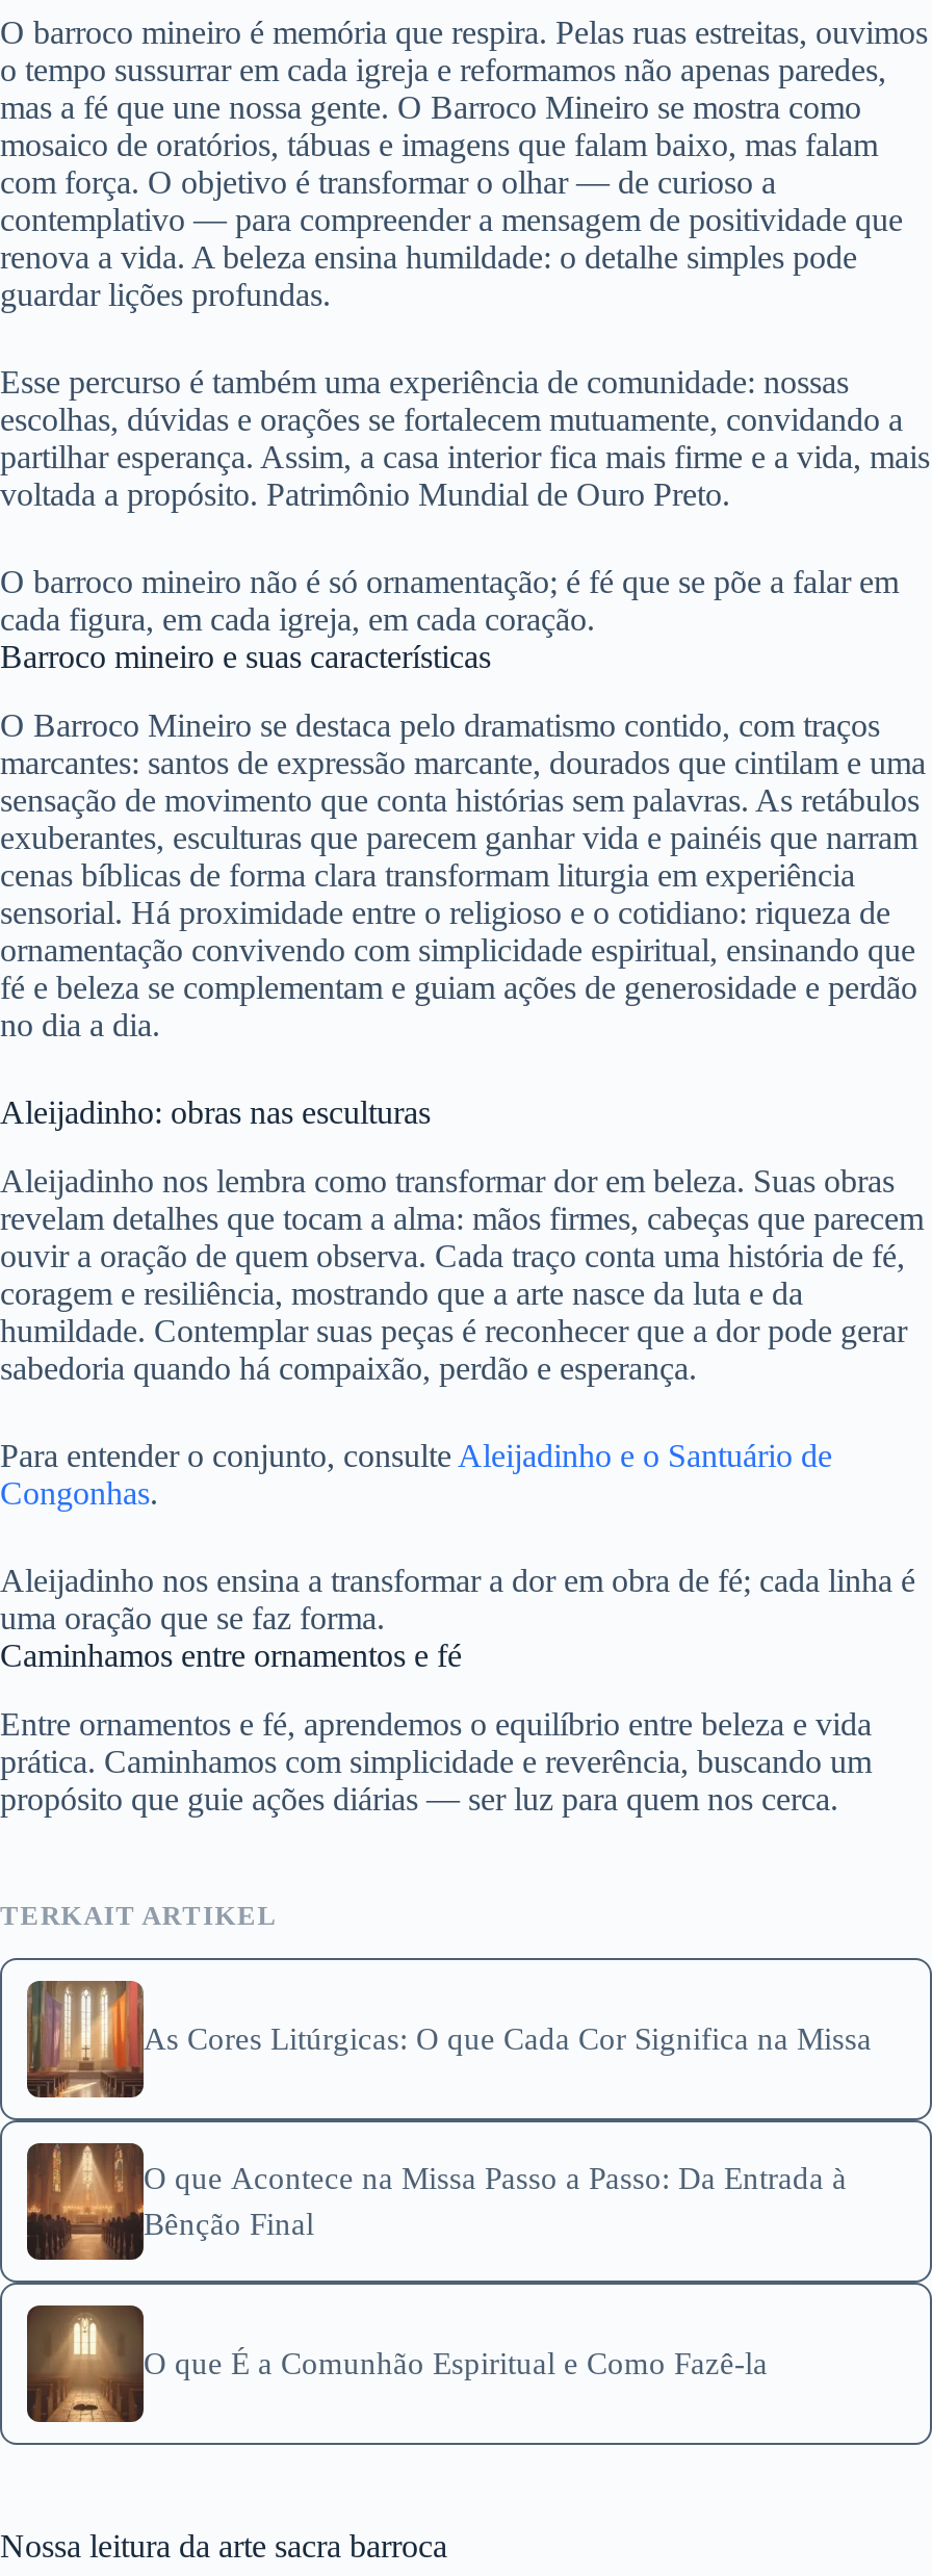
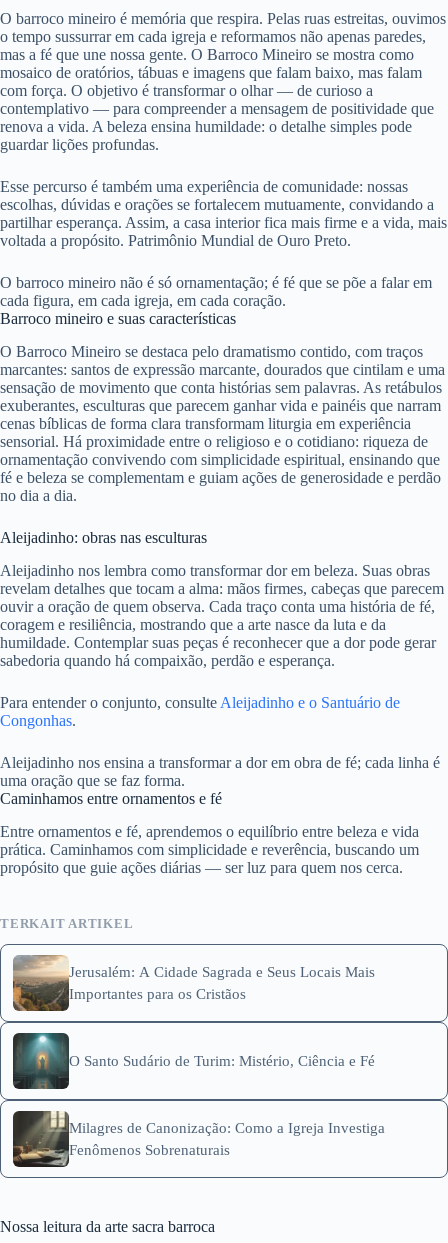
- [image]
- As Cores Litúrgicas: O que Cada Cor Significa na Missa
+ [image]
+ Jerusalém: A Cidade Sagrada e Seus Locais Mais
+ Importantes para os Cristãos

- [image]
- O que Acontece na Missa Passo a Passo: Da Entrada à
- Bênção Final
+ [image]
+ O Santo Sudário de Turim: Mistério, Ciência e Fé

- [image]
- O que É a Comunhão Espiritual e Como Fazê-la
+ [image]
+ Milagres de Canonização: Como a Igreja Investiga
+ Fenômenos Sobrenaturais
